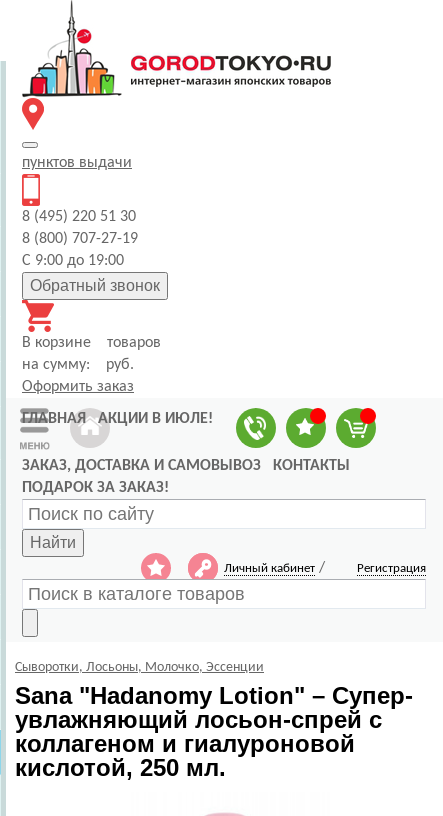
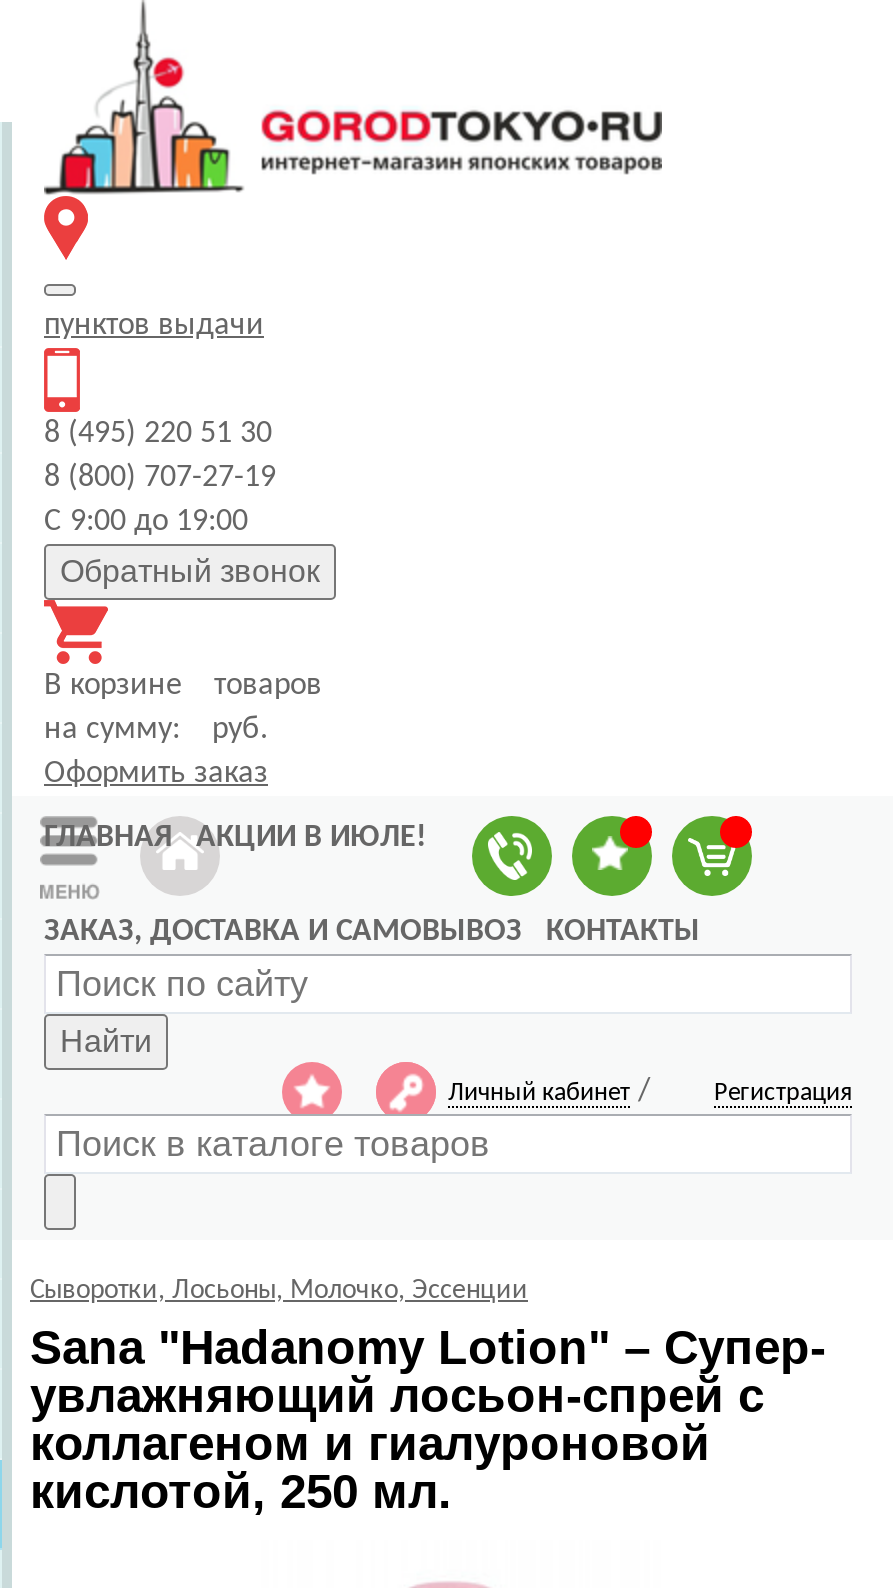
- ПОДАРОК ЗА ЗАКАЗ!
